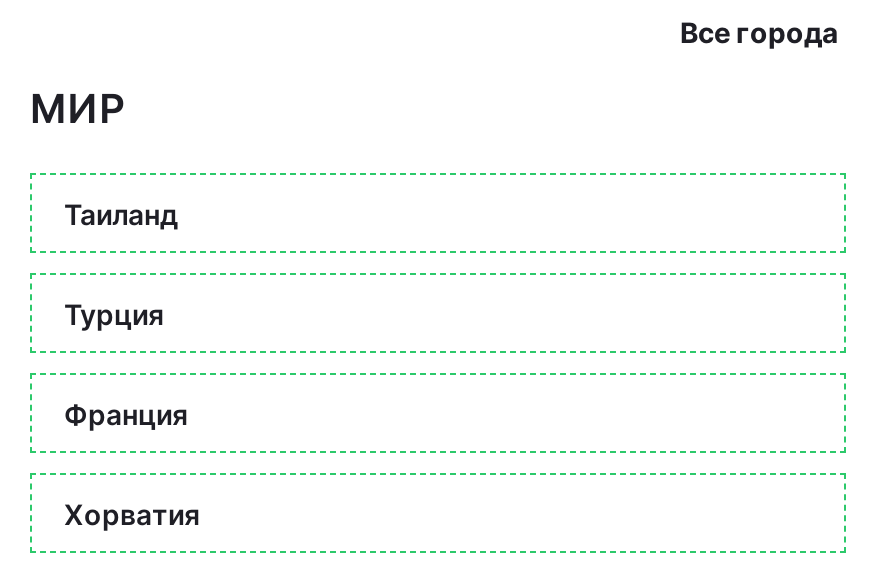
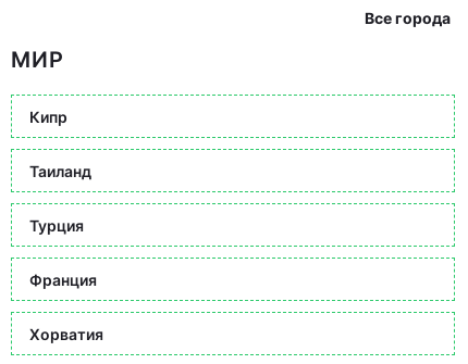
+ Кипр
